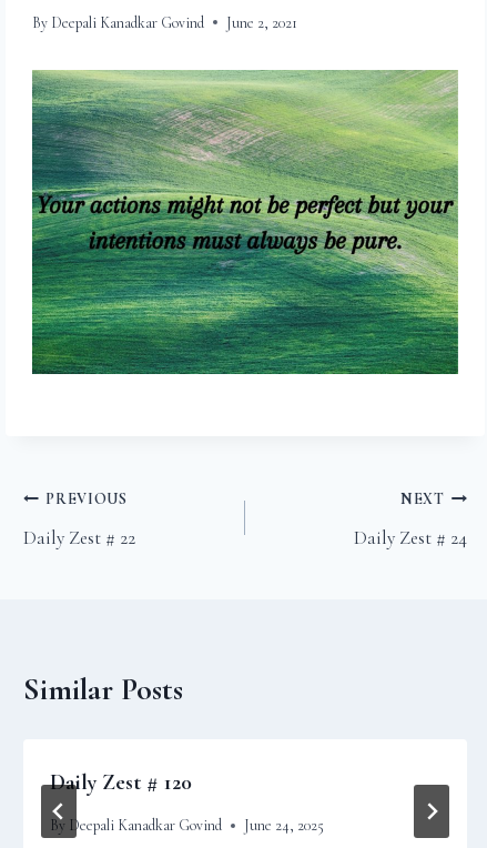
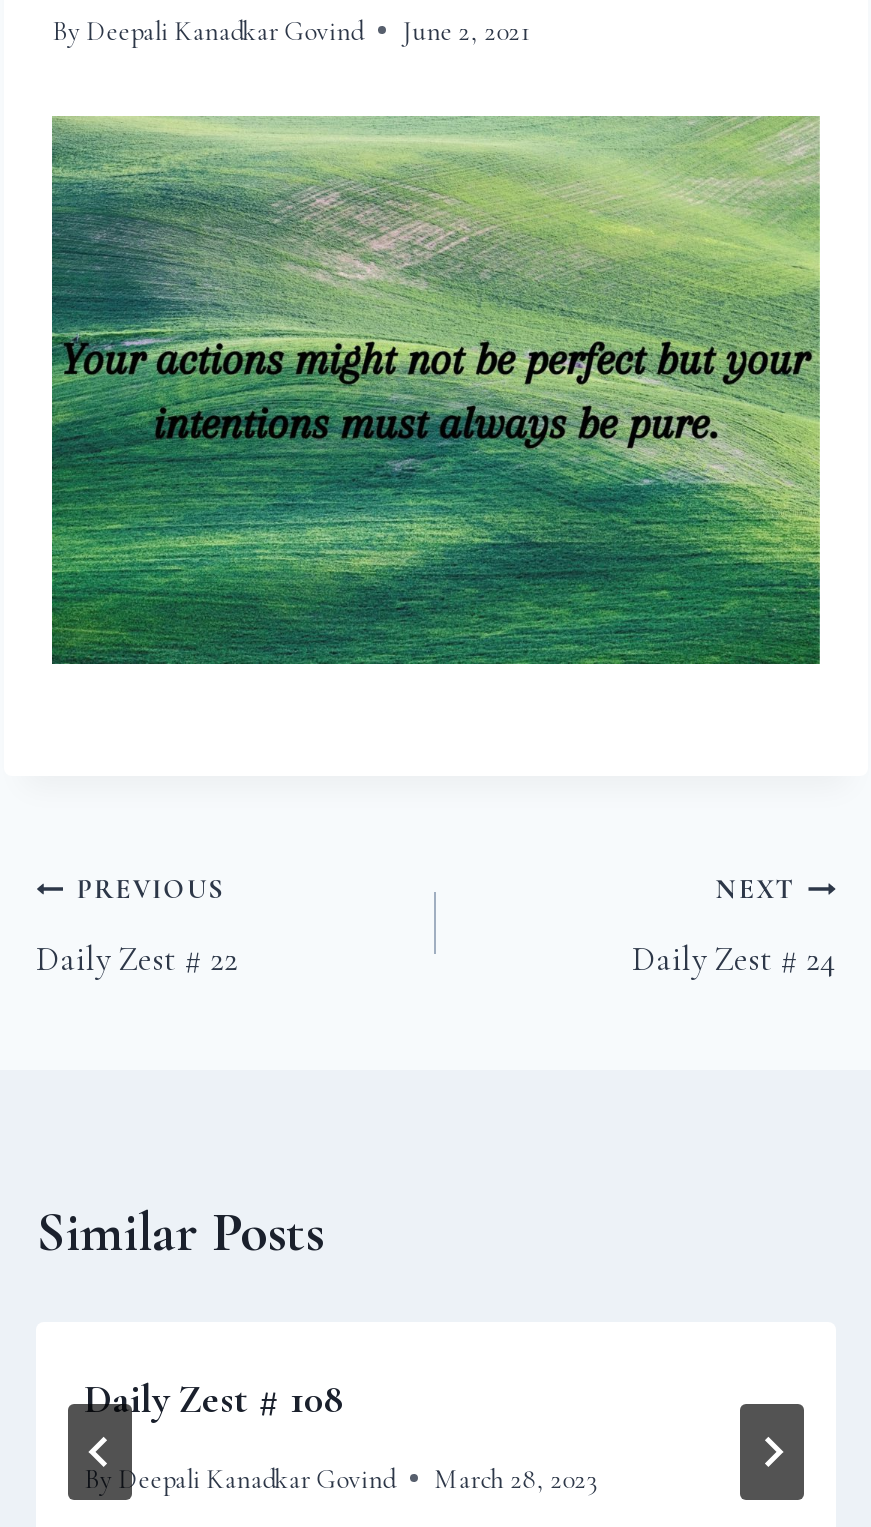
- Daily Zest # 120
+ Daily Zest # 108

- By Deepali Kanadkar Govind June 24, 2025
+ By Deepali Kanadkar Govind March 28, 2023
